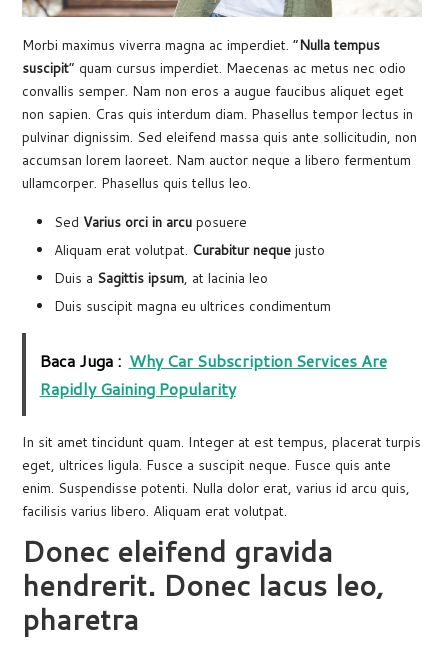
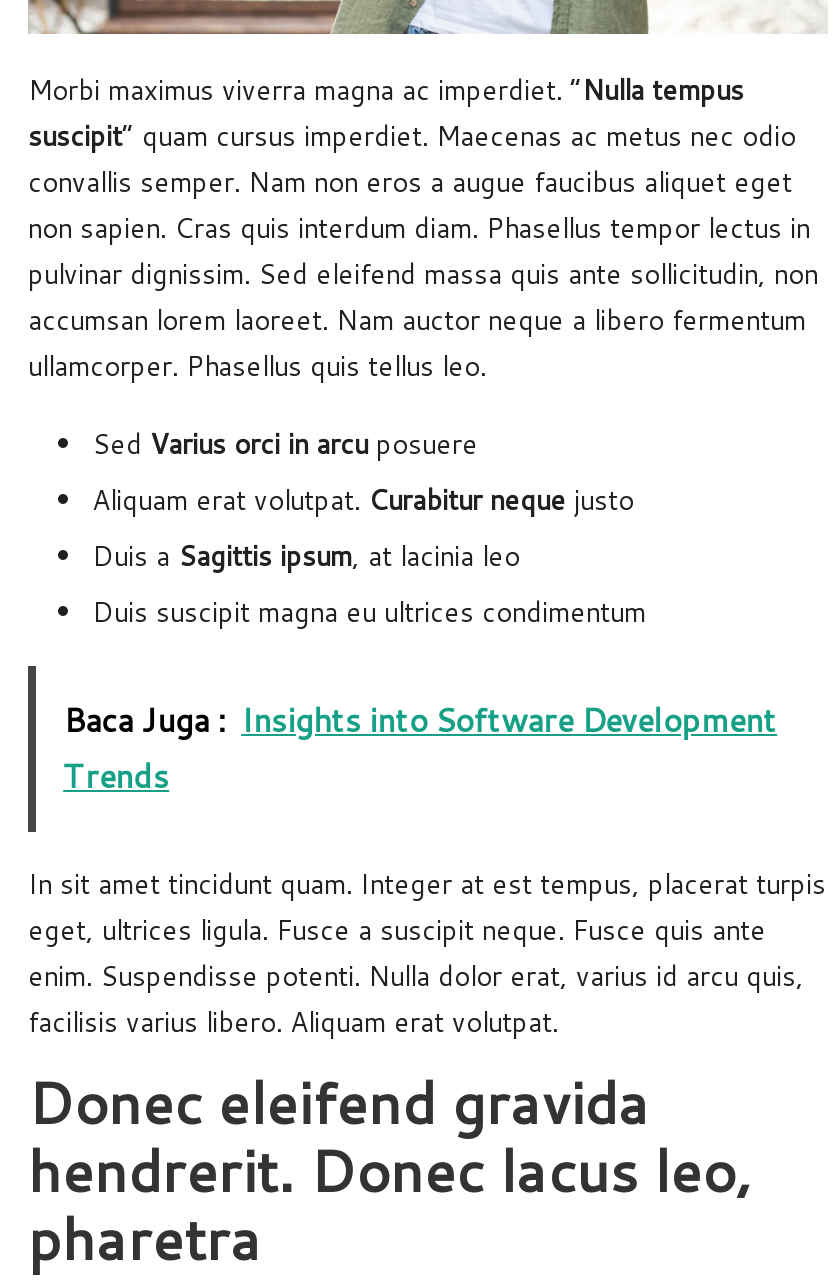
- Baca Juga : Why Car Subscription Services Are
- Rapidly Gaining Popularity
+ Baca Juga : Insights into Software Development
+ Trends
